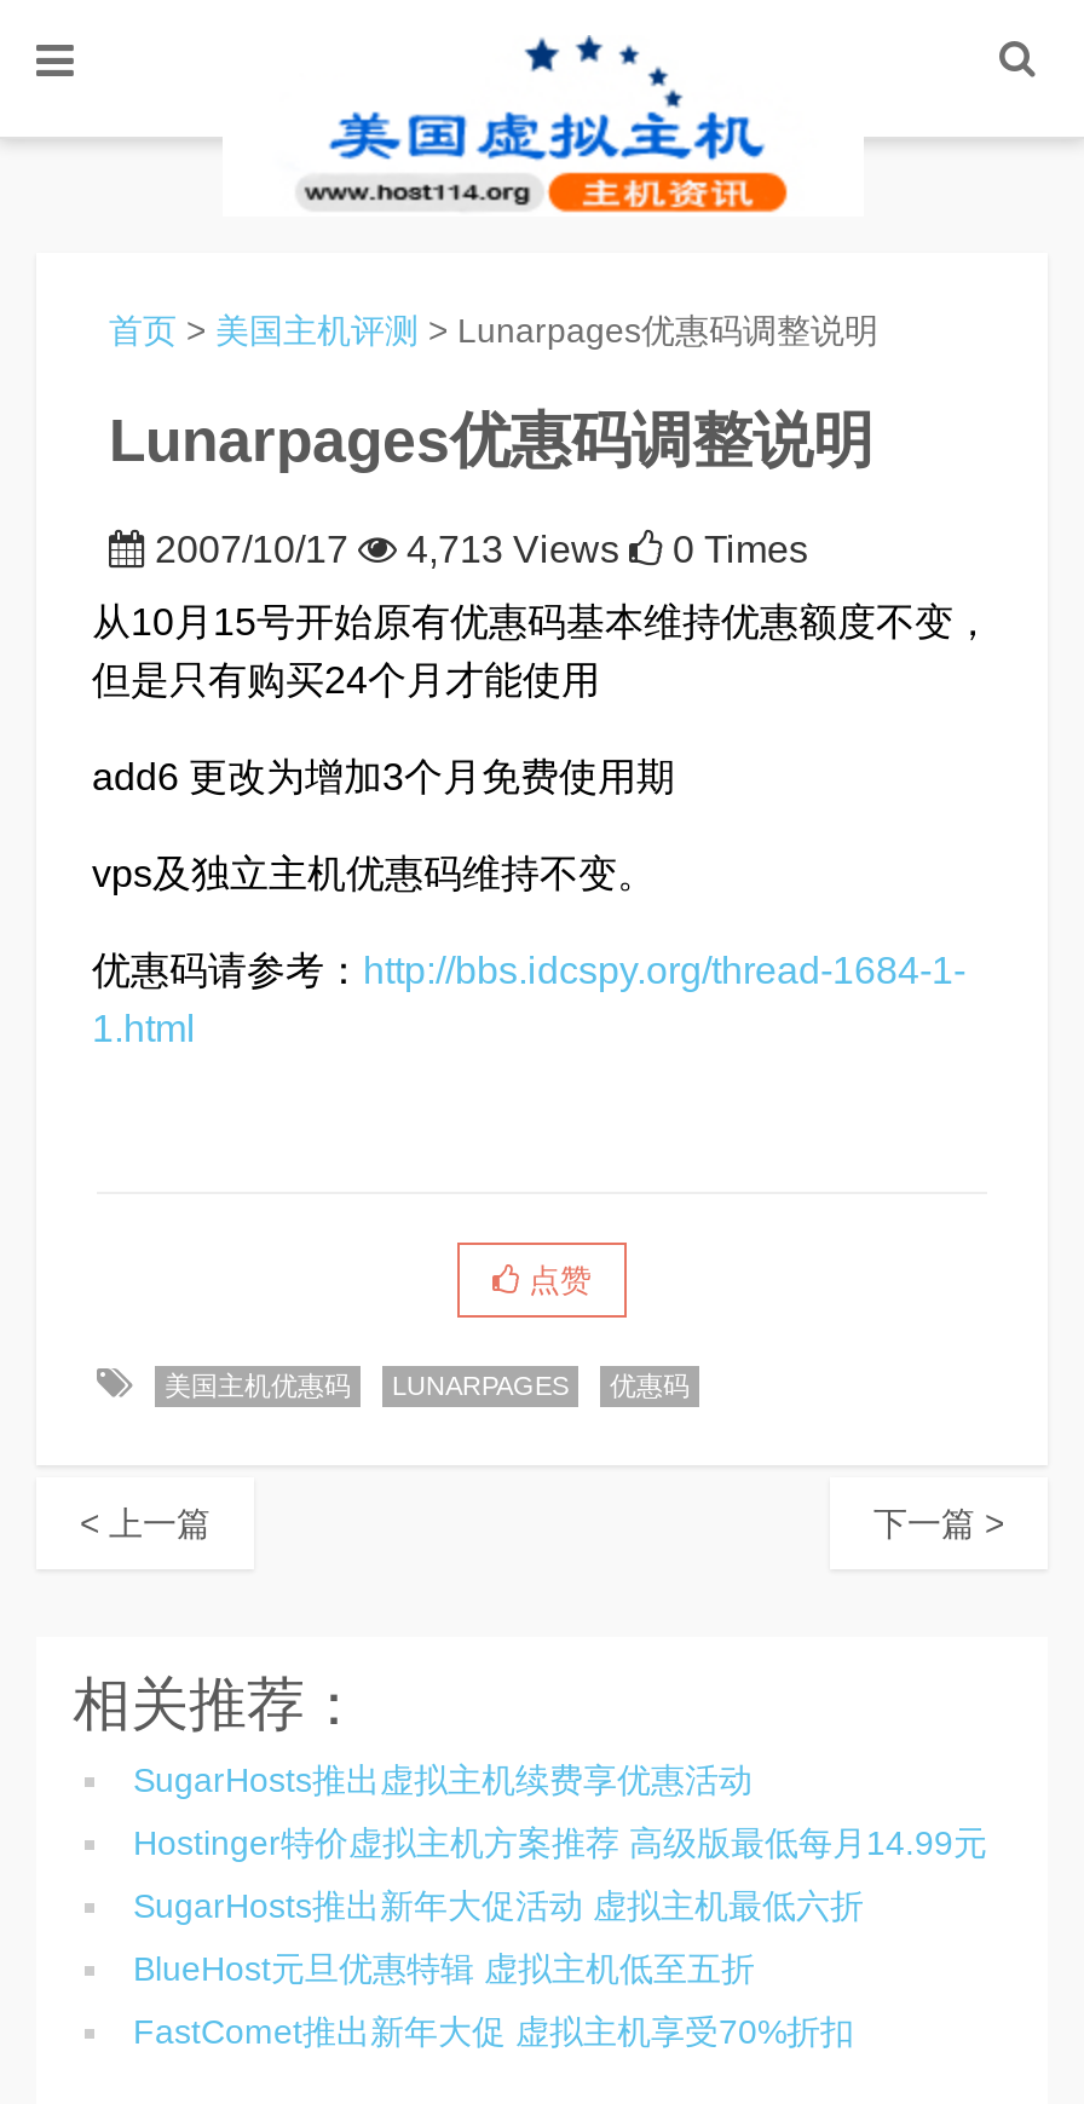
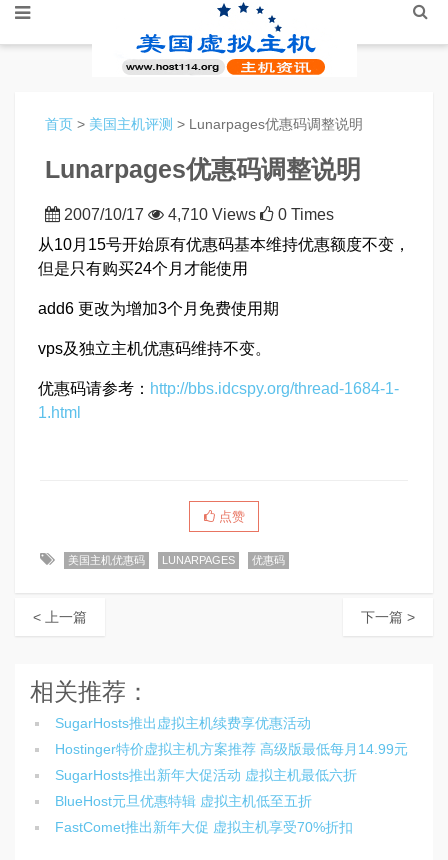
- 2007/10/17 4,713 Views 0 Times
+ 2007/10/17 4,710 Views 0 Times
